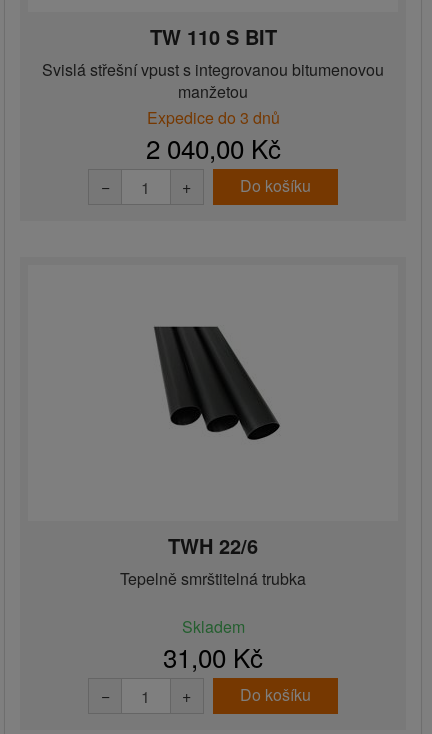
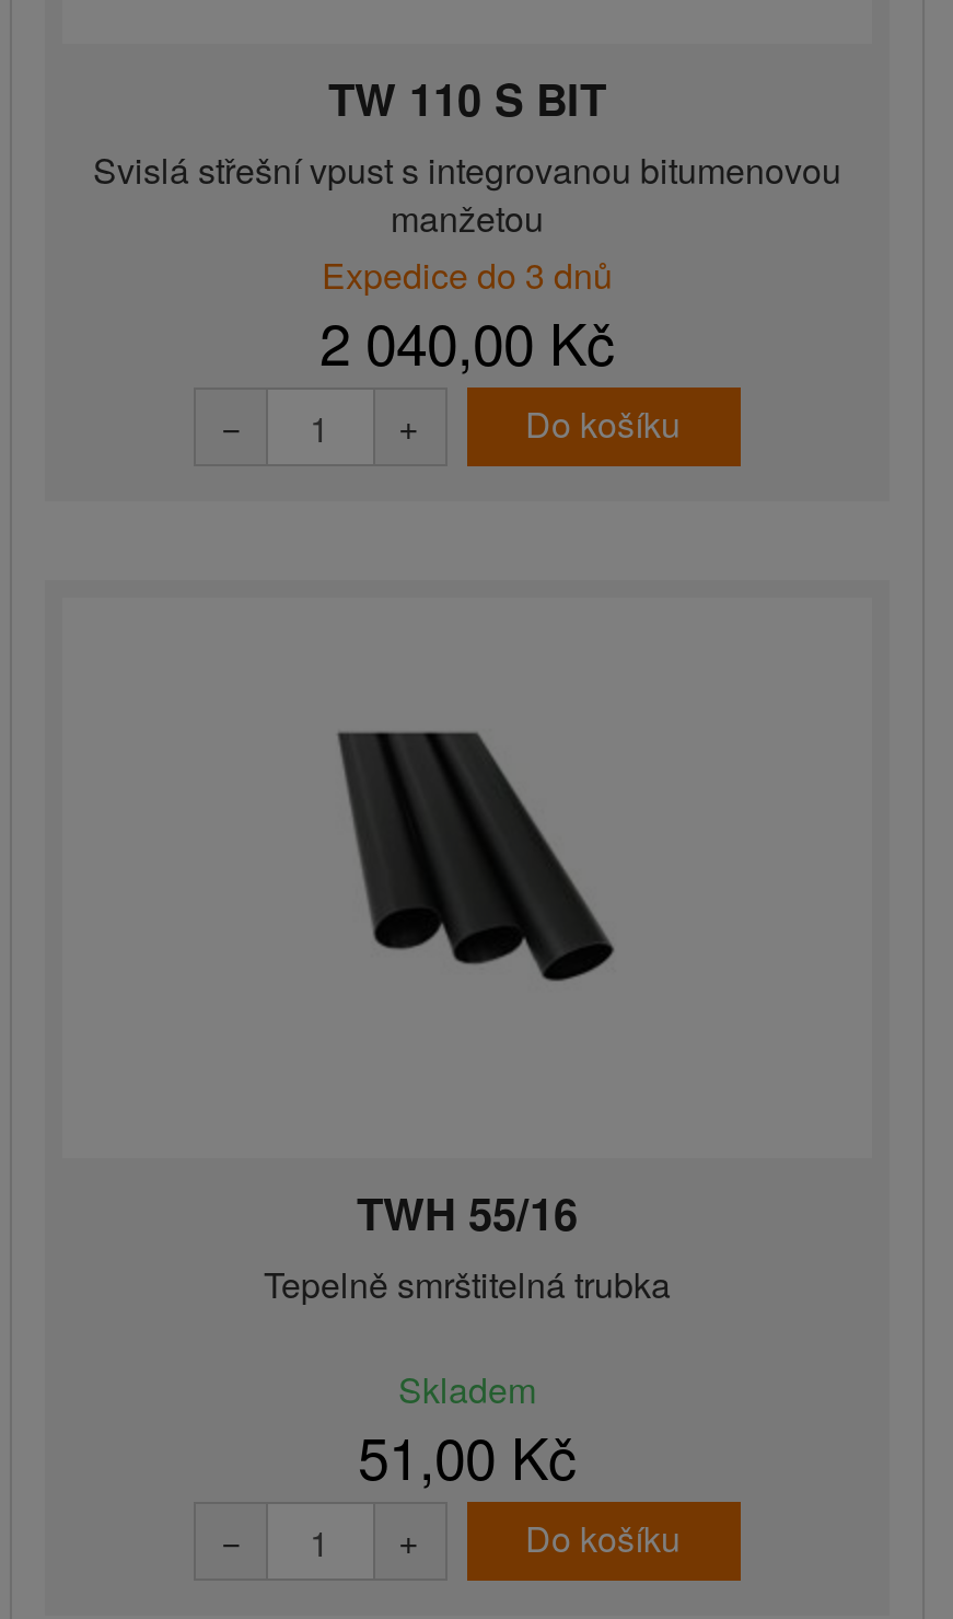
- TWH 22/6
+ TWH 55/16

- 31,00 Kč
+ 51,00 Kč
